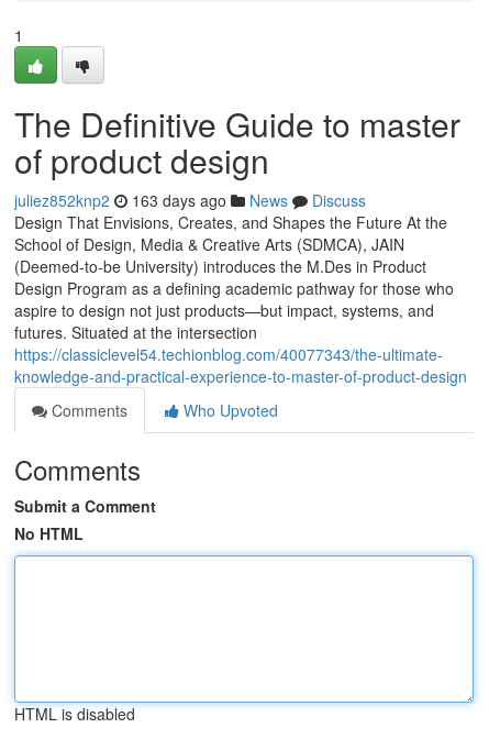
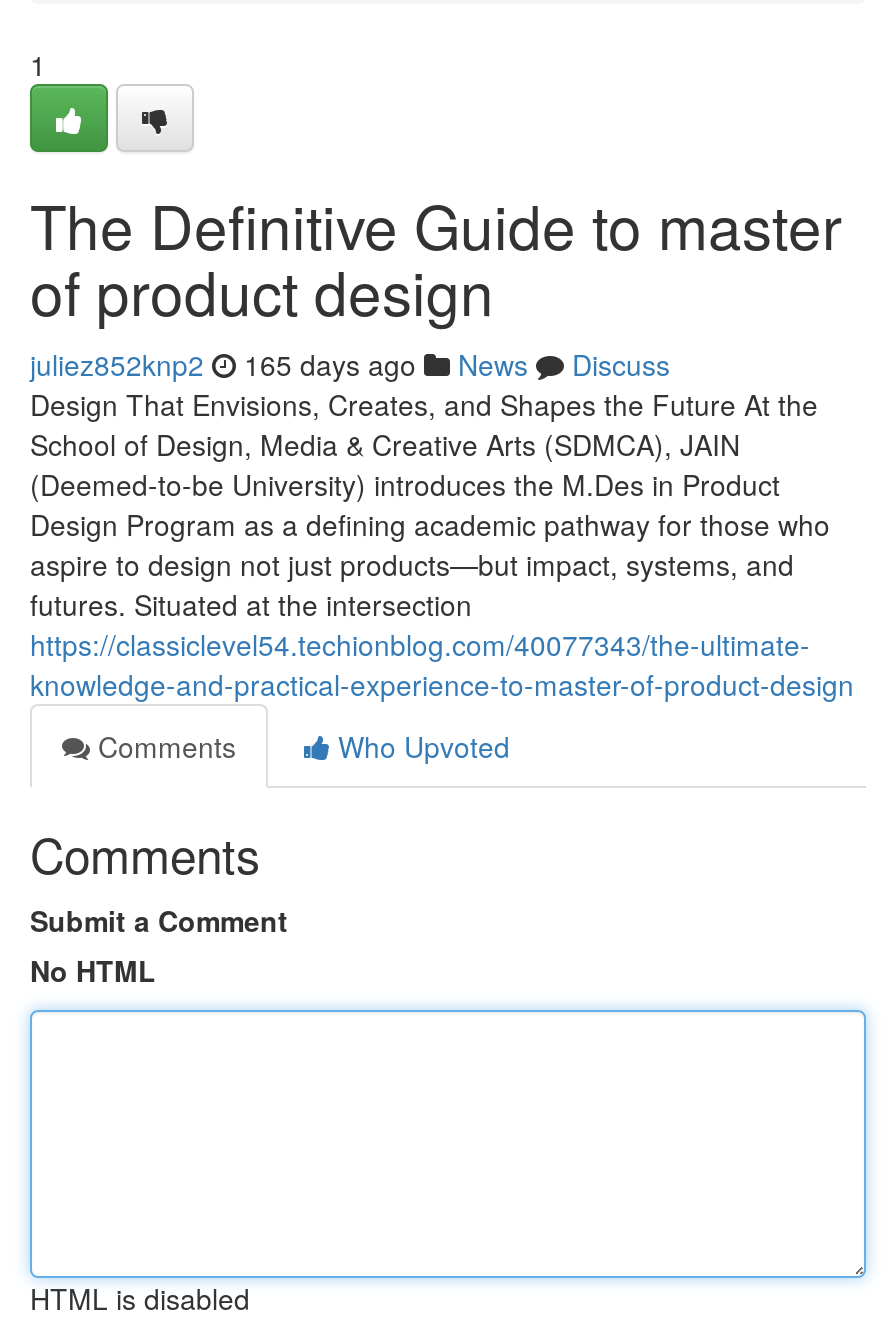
- juliez852knp2 163 days ago News Discuss
+ juliez852knp2 165 days ago News Discuss
